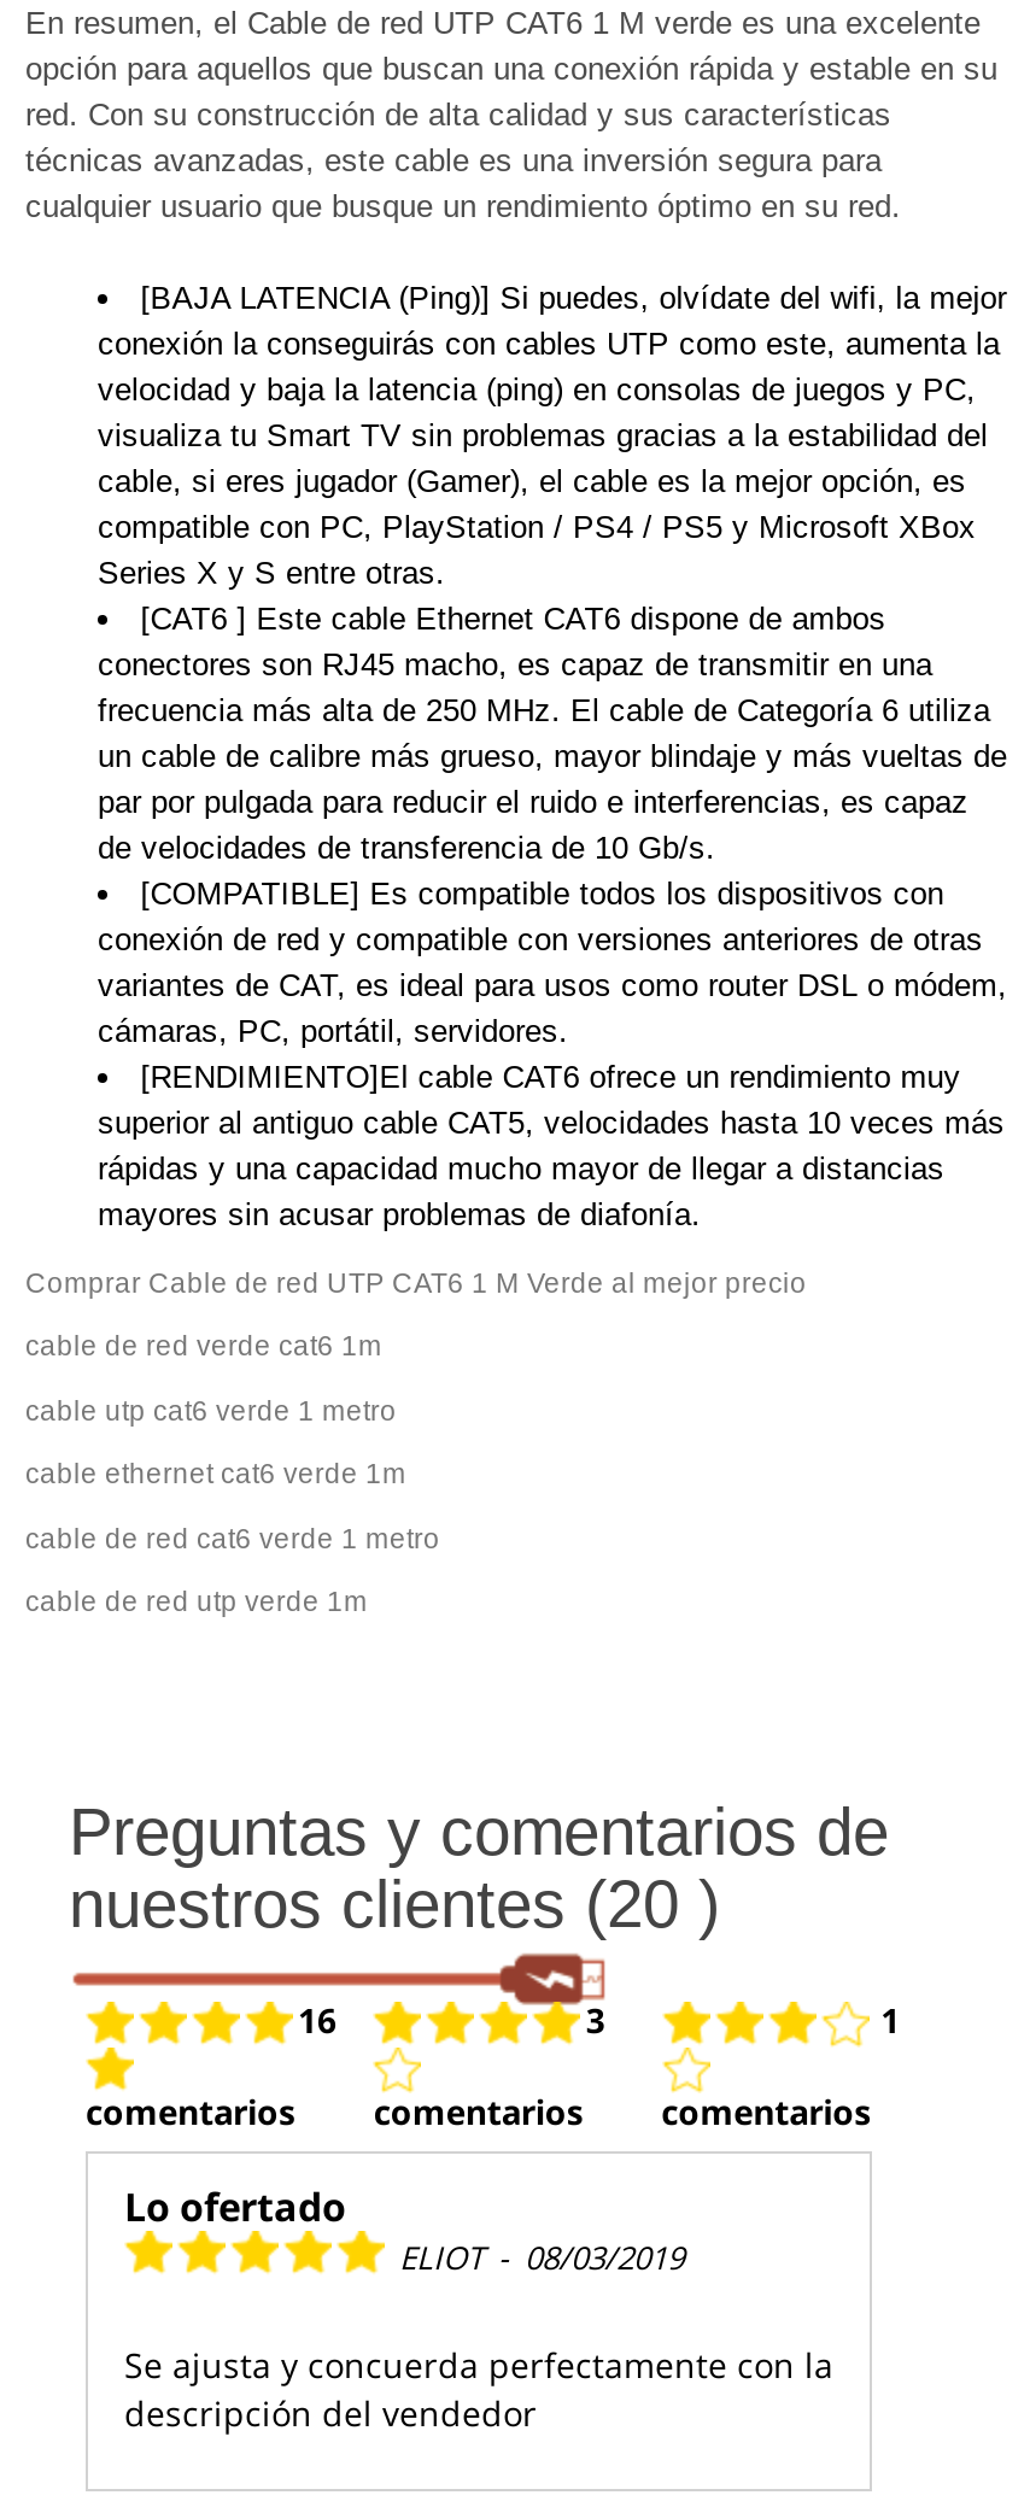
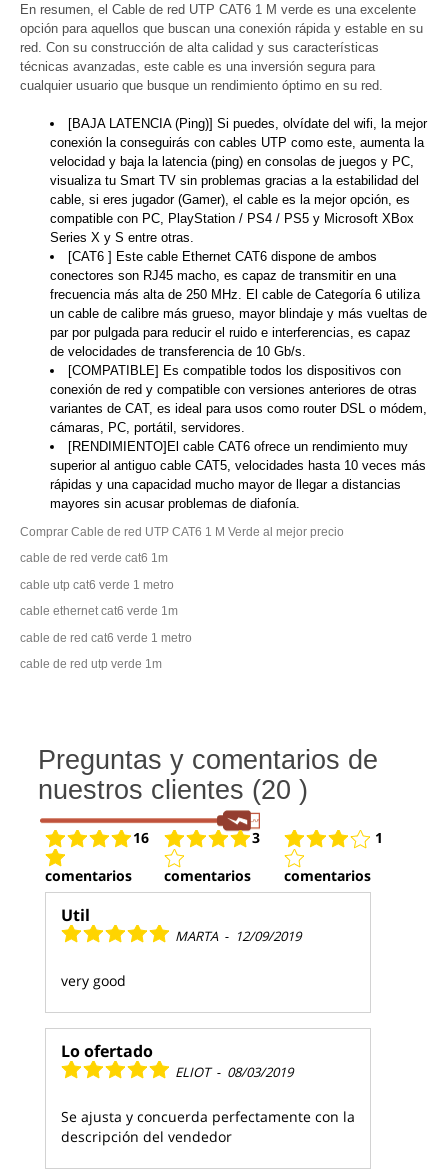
+ Util
+ MARTA - 12/09/2019
+ very good
